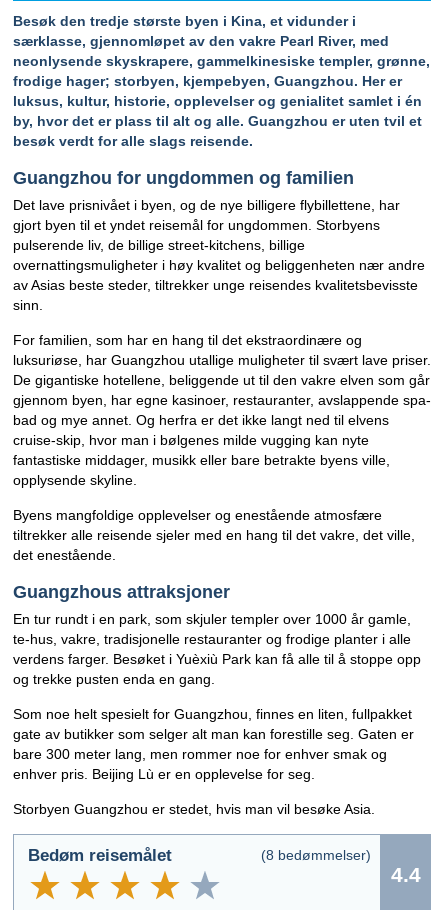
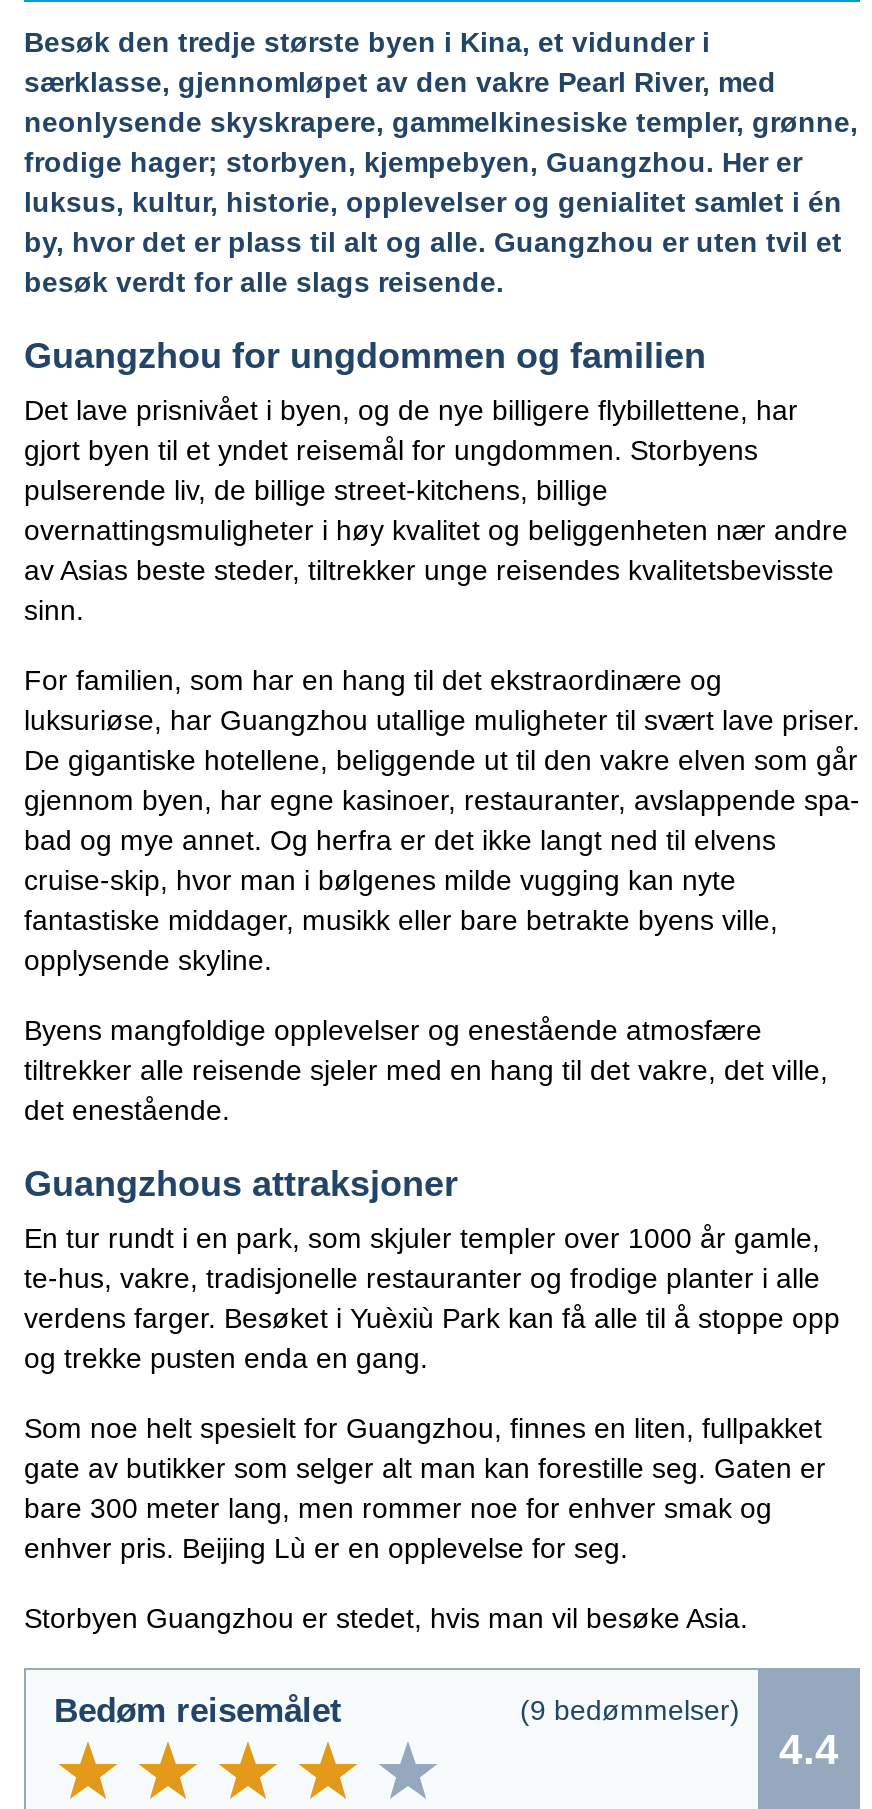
- (8 bedømmelser)
+ (9 bedømmelser)
